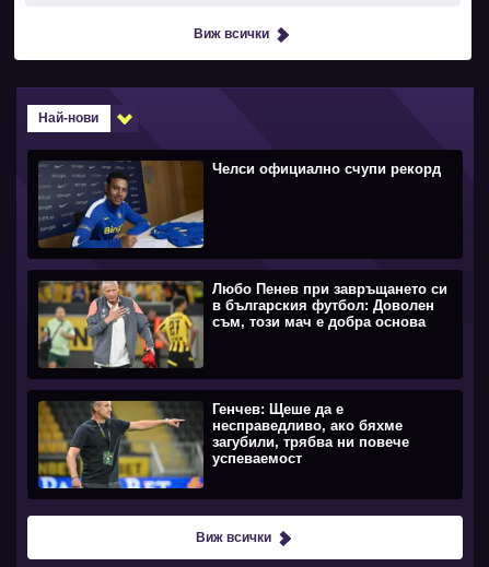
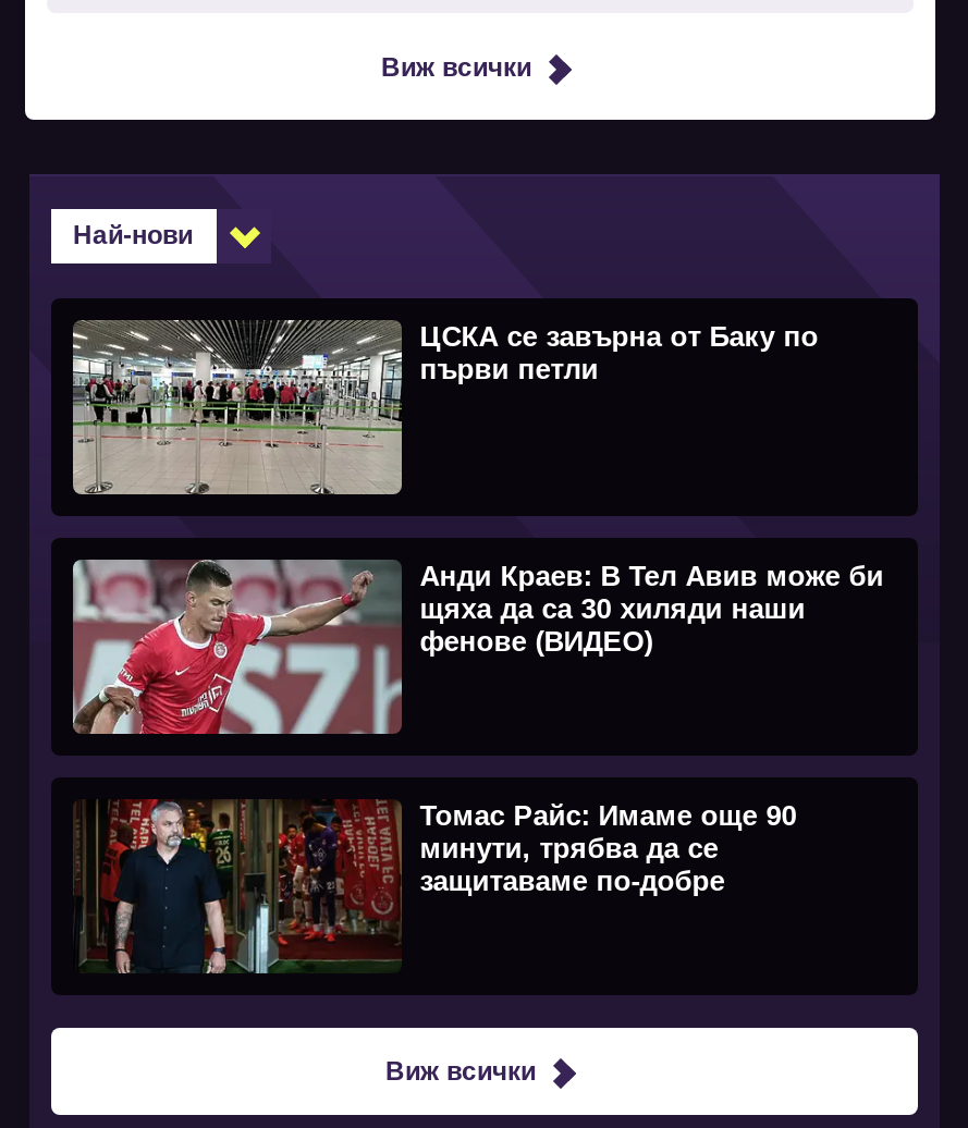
- [image]
- Челси официално счупи рекорд
+ [image]
+ ЦСКА се завърна от Баку по
+ първи петли

- [image]
- Любо Пенев при завръщането си
- в българския футбол: Доволен
- съм, този мач е добра основа
+ [image]
+ Анди Краев: В Тел Авив може би
+ щяха да са 30 хиляди наши
+ фенове (ВИДЕО)

- [image]
- Генчев: Щеше да е
- несправедливо, ако бяхме
- загубили, трябва ни повече
- успеваемост
+ [image]
+ Томас Райс: Имаме още 90
+ минути, трябва да се
+ защитаваме по-добре
